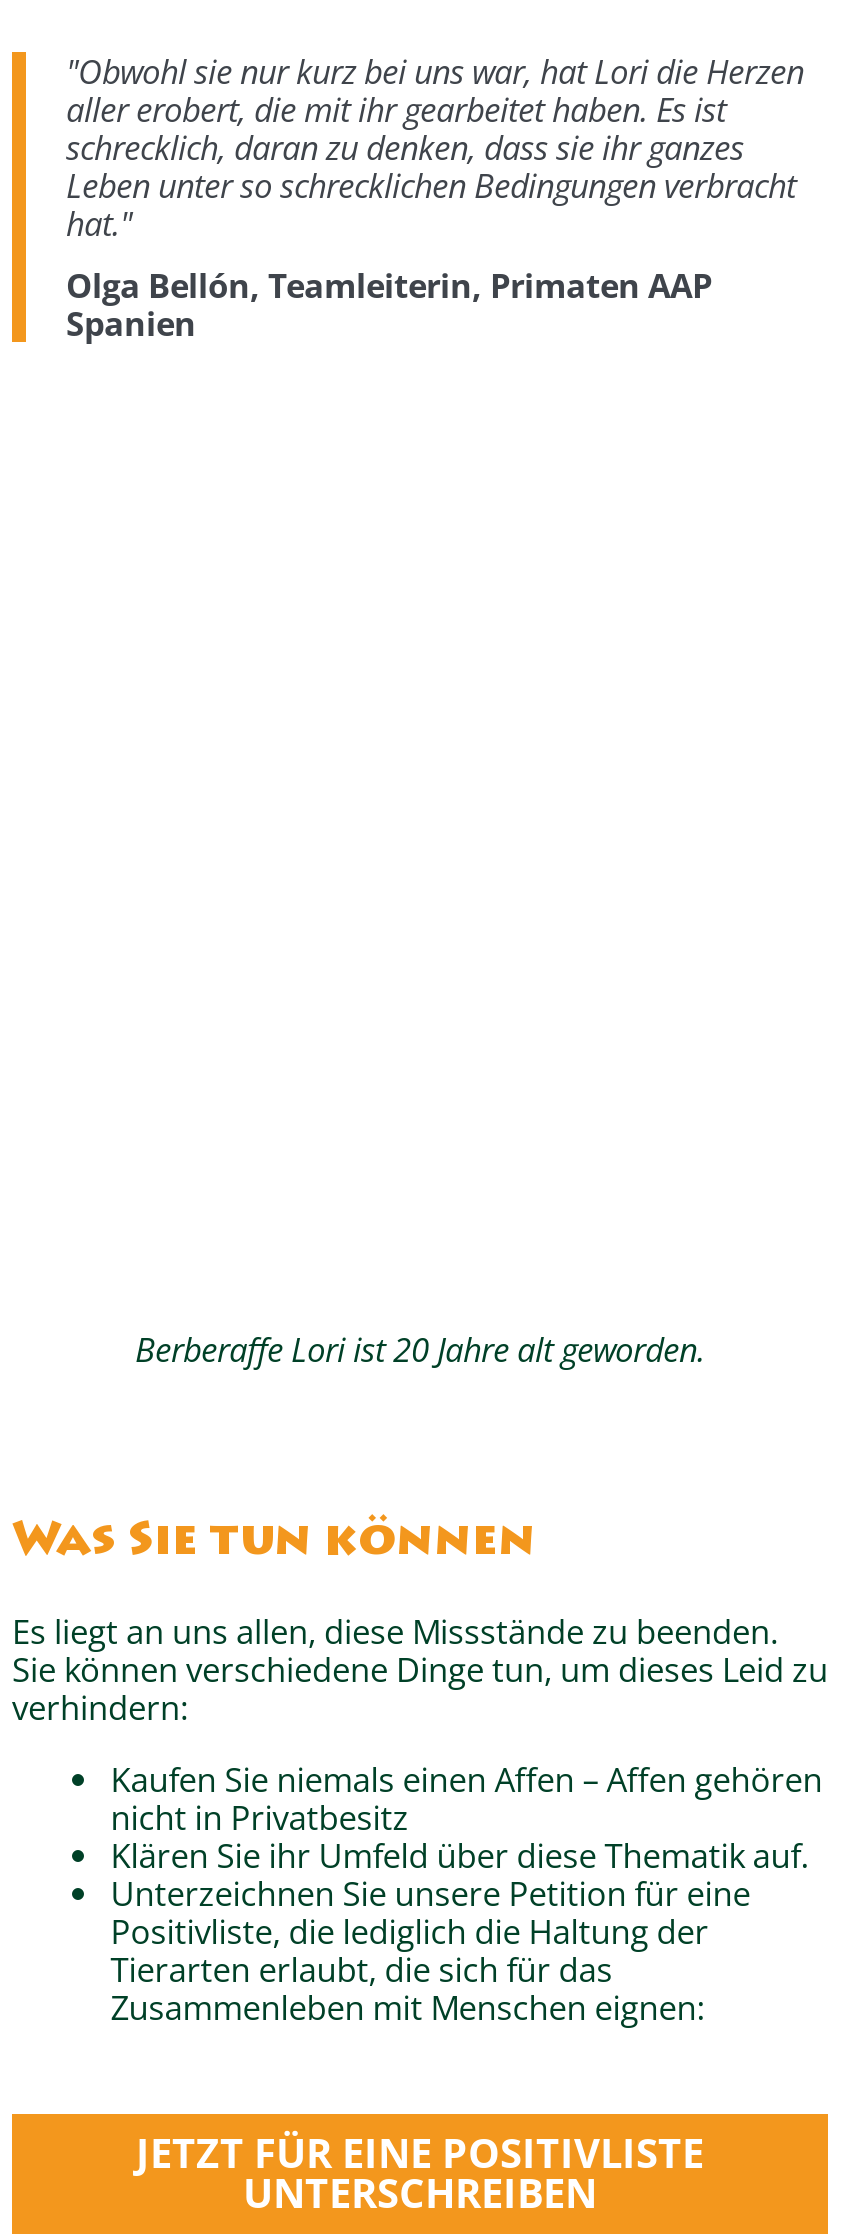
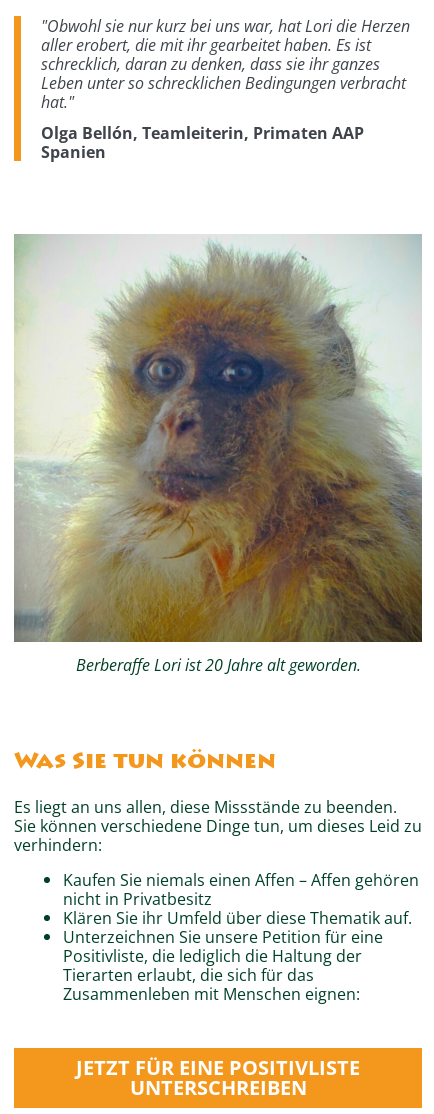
+ [image]
